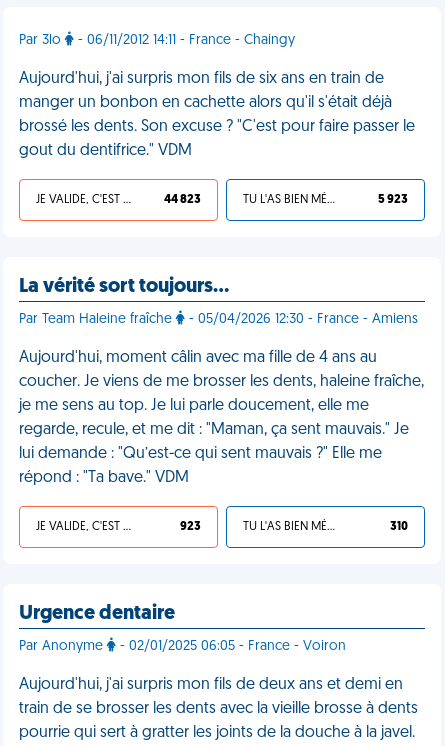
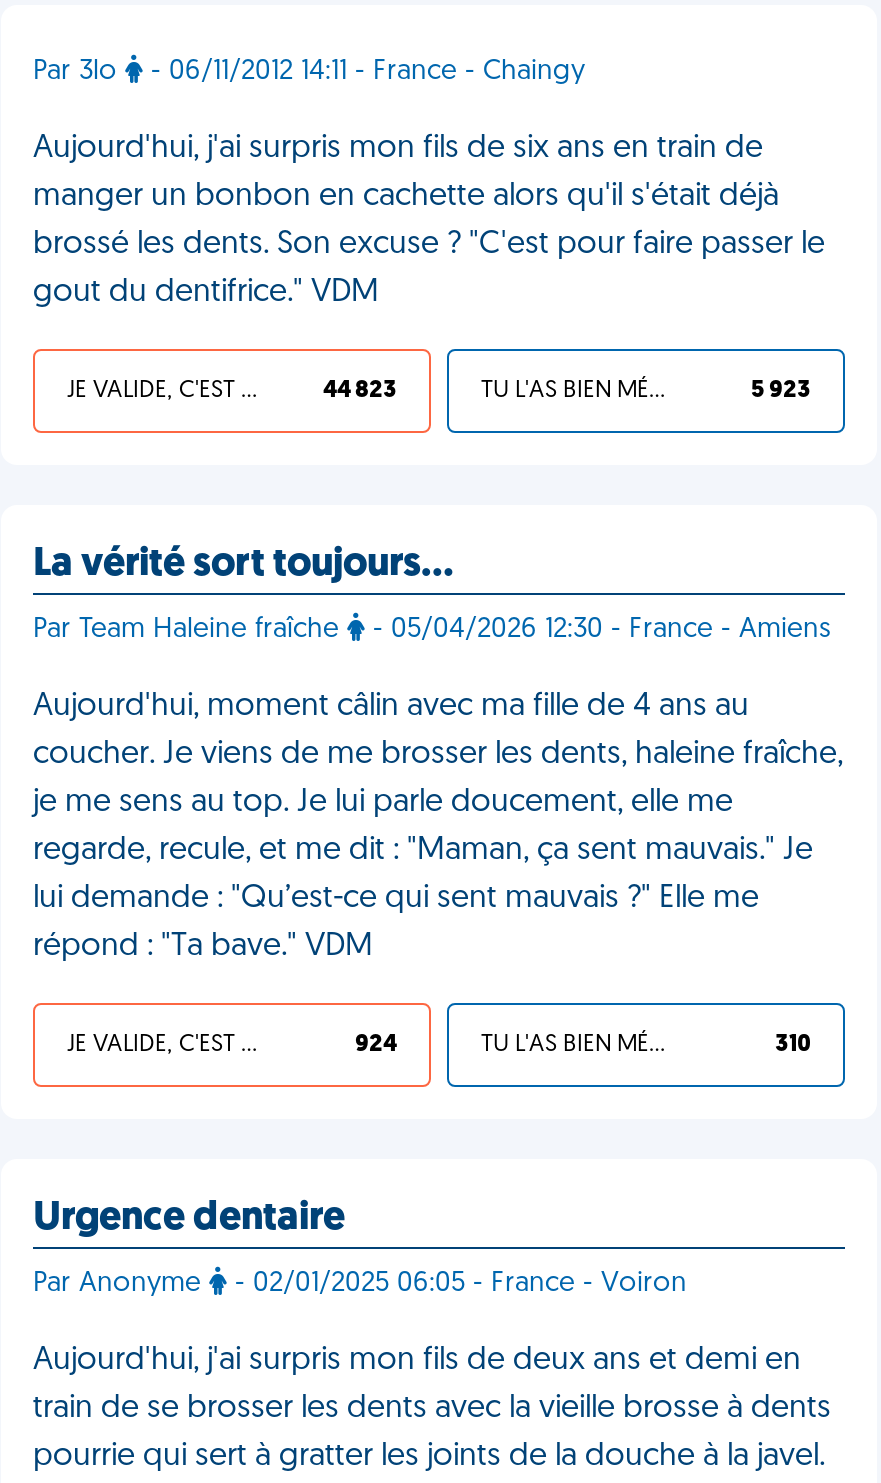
- 923
+ 924
